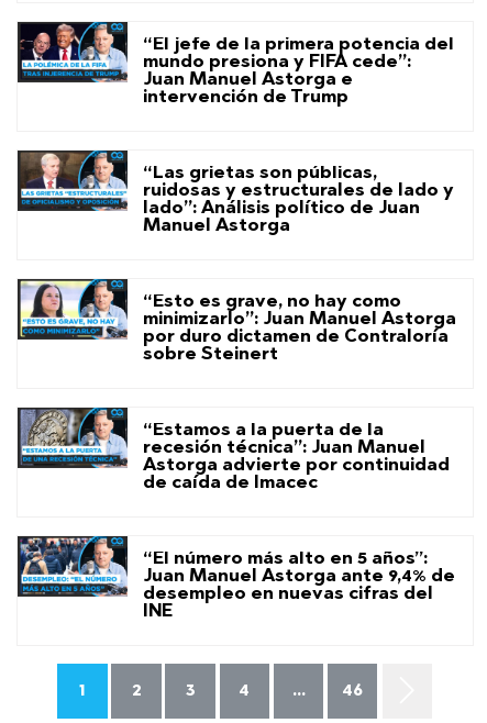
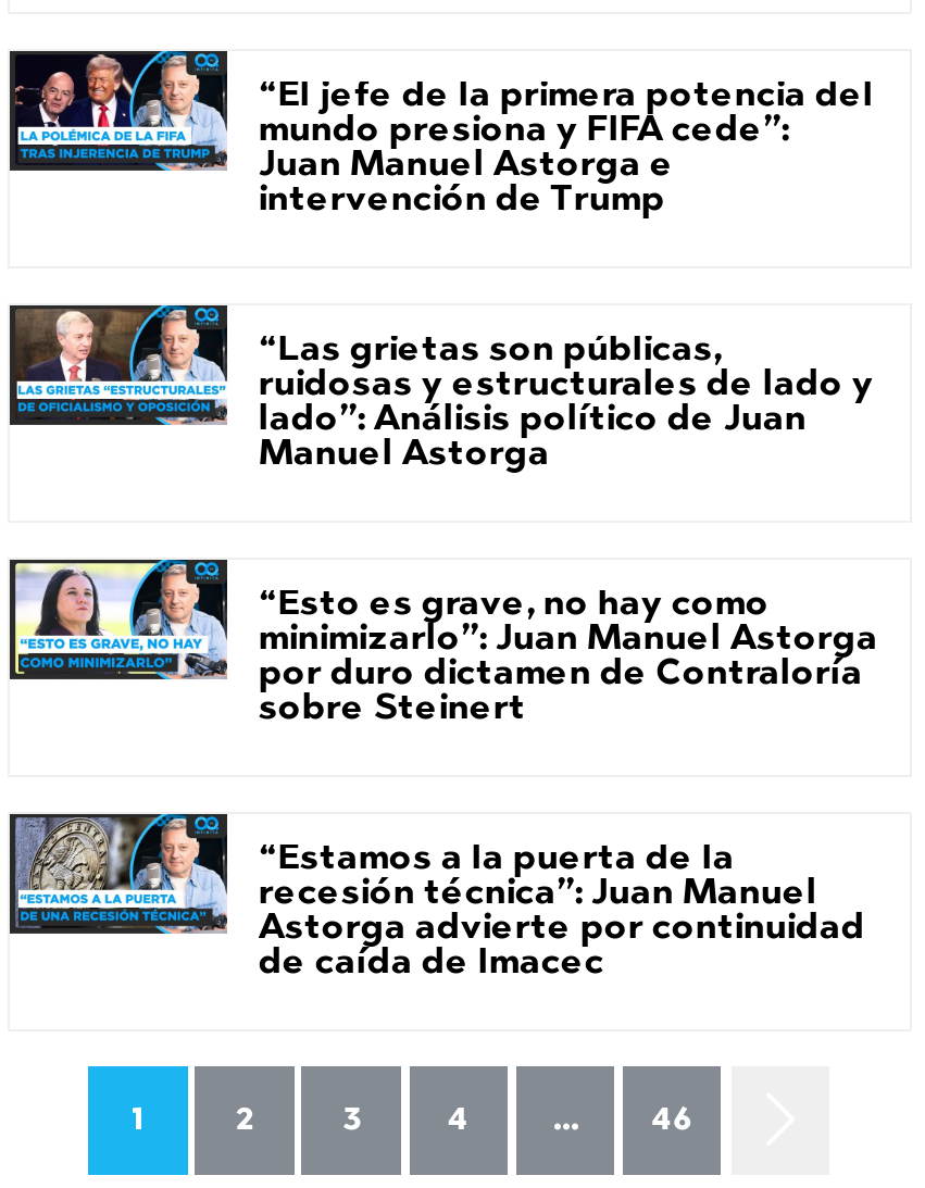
- [image]
- “El número más alto en 5 años”:
- Juan Manuel Astorga ante 9,4% de
- desempleo en nuevas cifras del
- INE
